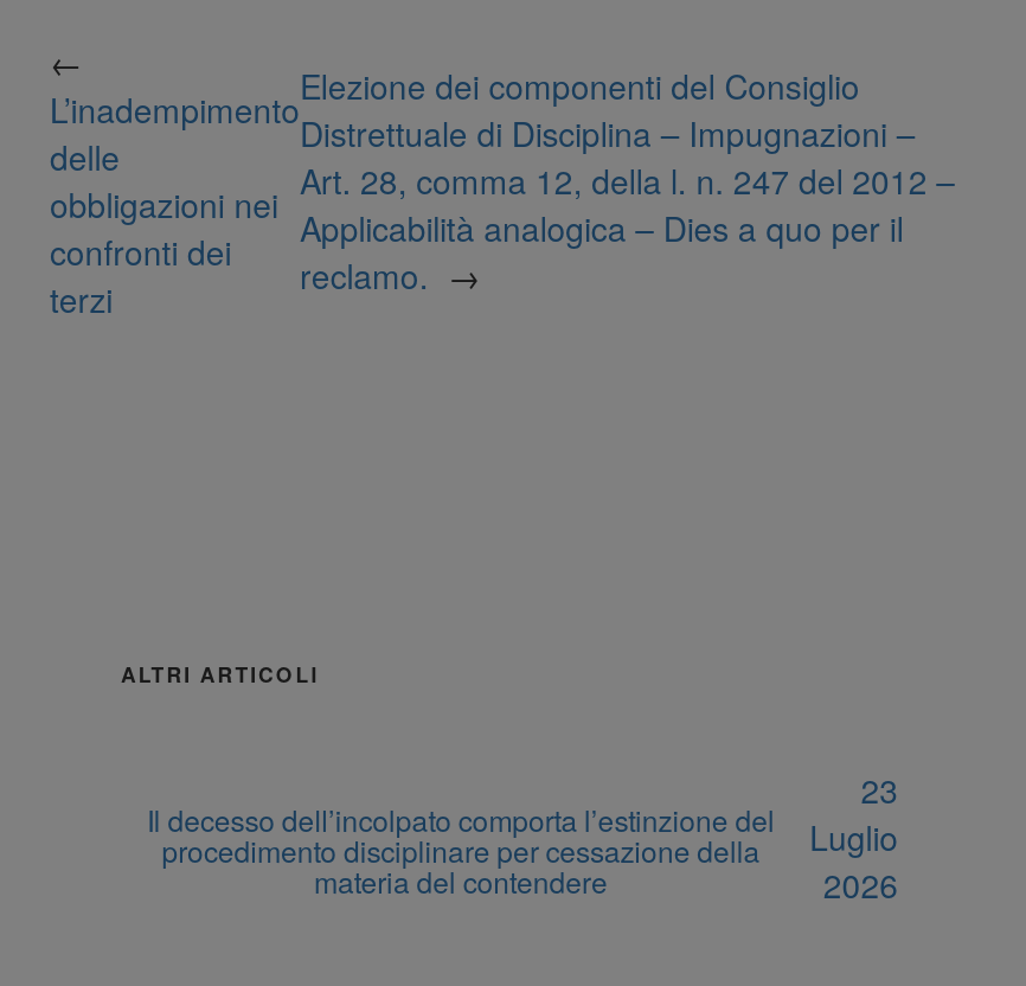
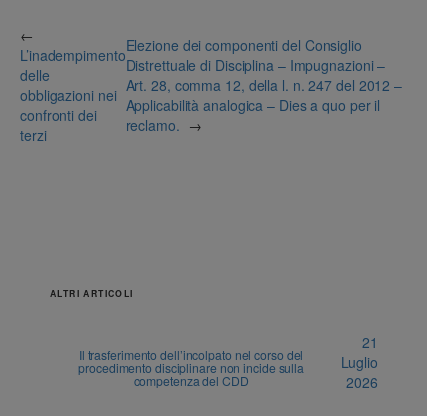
- 23
+ 21

- Il decesso dell’incolpato comporta l’estinzione del
+ Il trasferimento dell’incolpato nel corso del

- procedimento disciplinare per cessazione della
+ procedimento disciplinare non incide sulla

- materia del contendere
+ competenza del CDD
